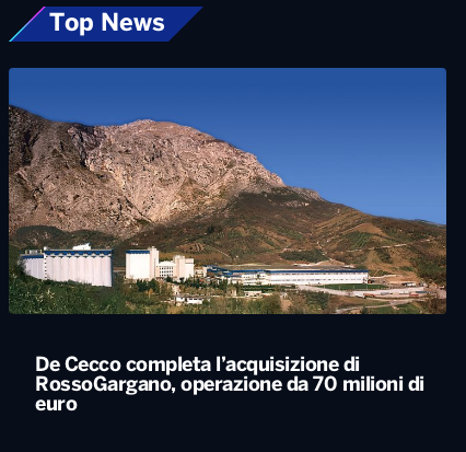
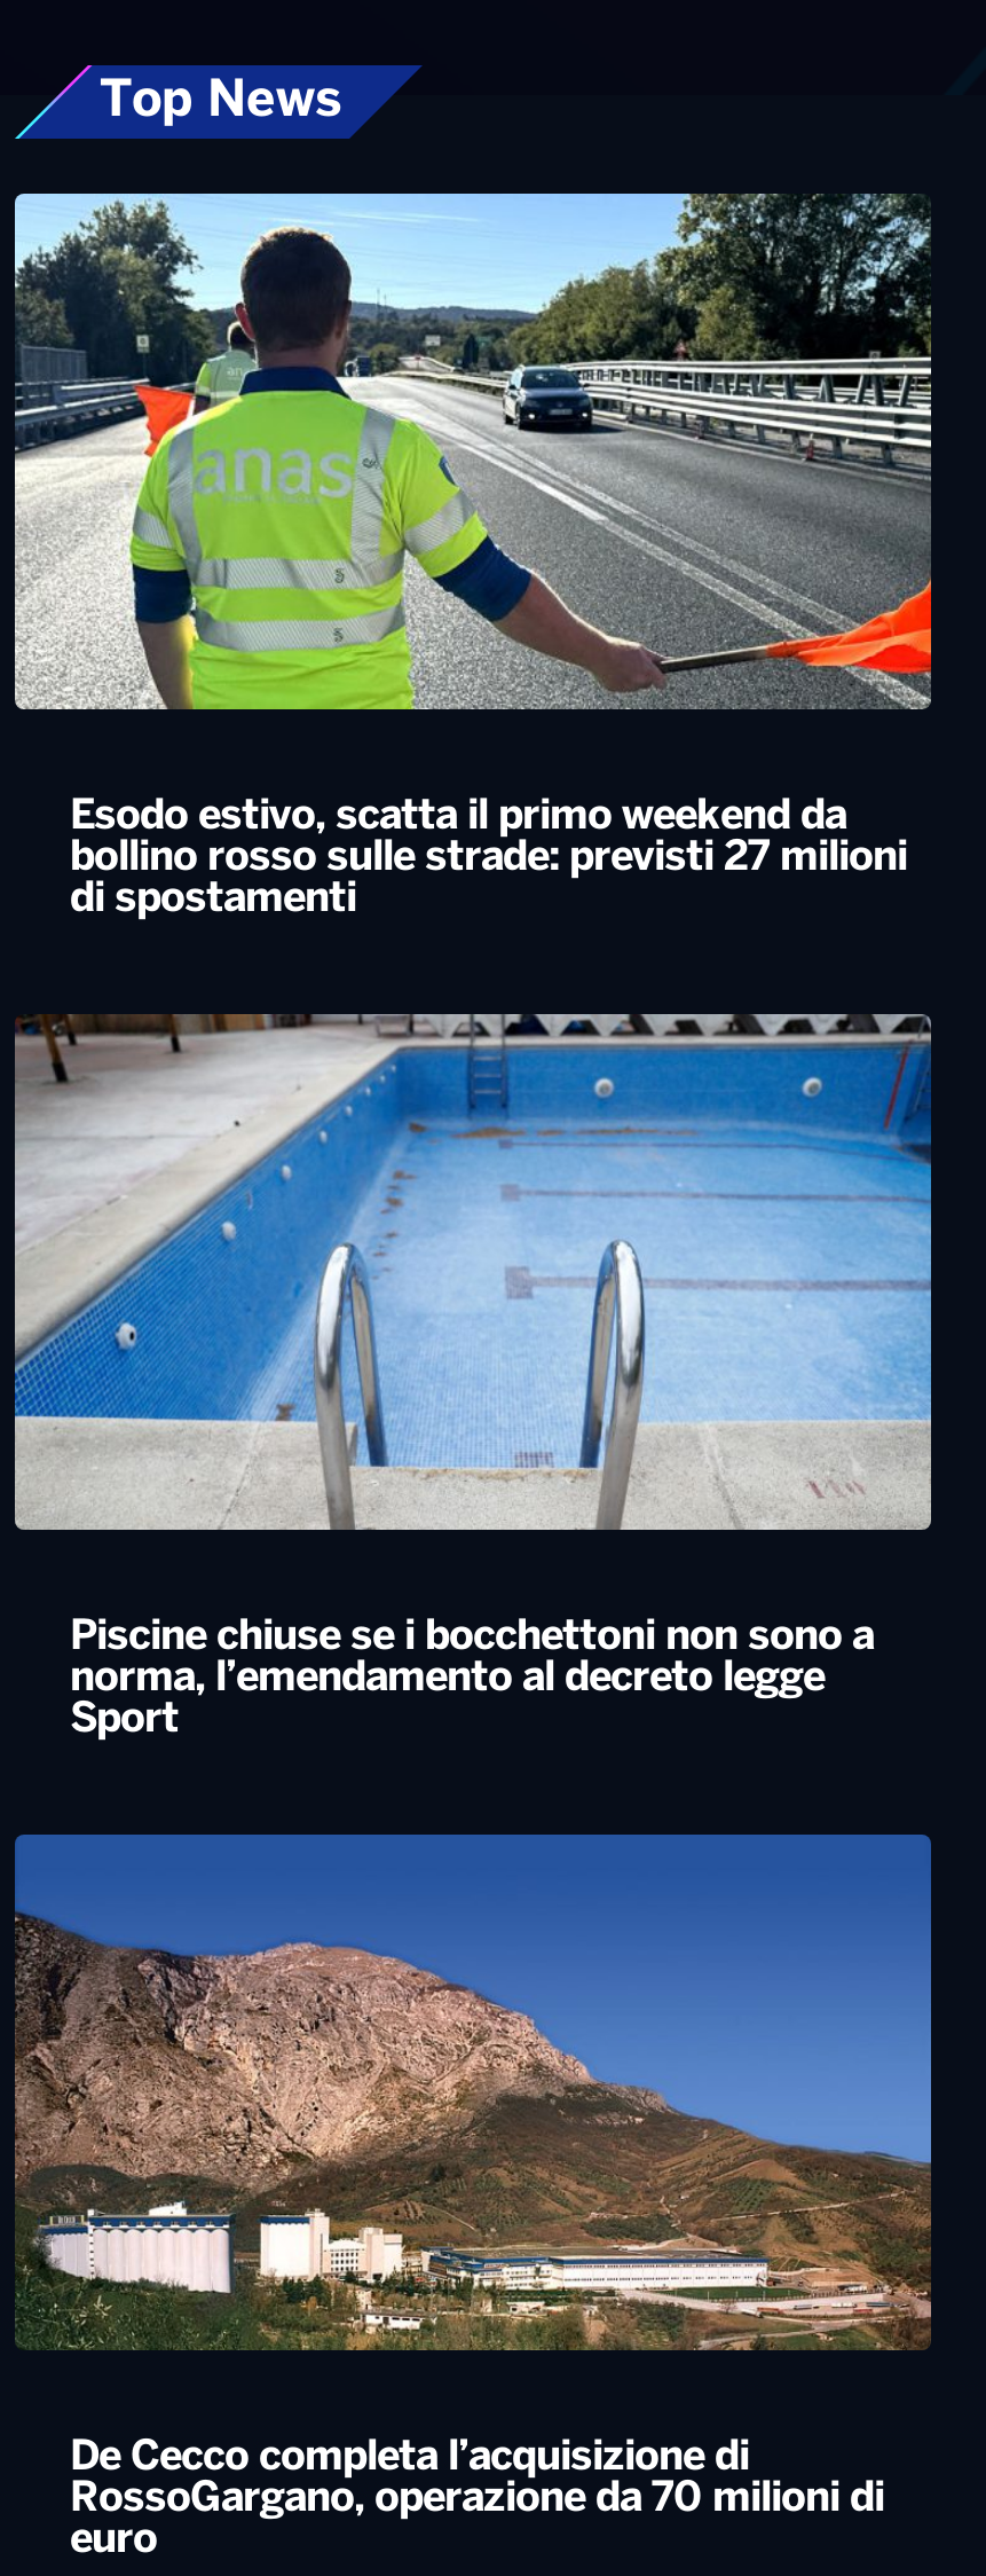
+ [image]
+ Esodo estivo, scatta il primo weekend da
+ bollino rosso sulle strade: previsti 27 milioni
+ di spostamenti

+ [image]
+ Piscine chiuse se i bocchettoni non sono a
+ norma, l’emendamento al decreto legge
+ Sport
